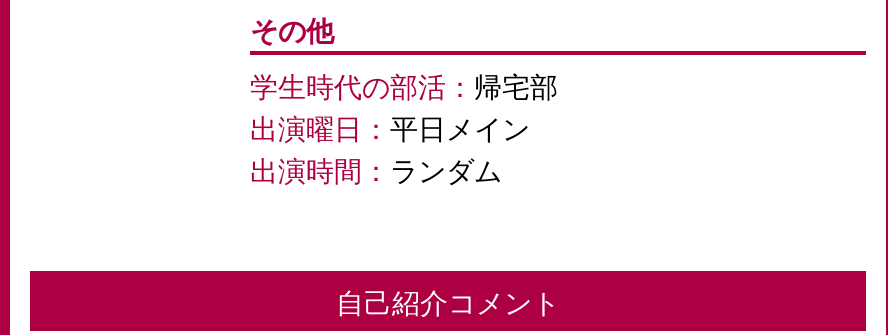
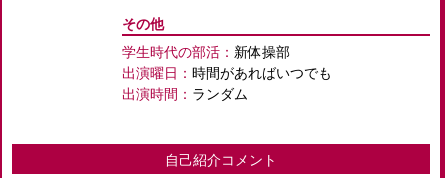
- 学生時代の部活：帰宅部
- 出演曜日：平日メイン
+ 学生時代の部活：新体操部
+ 出演曜日：時間があればいつでも
